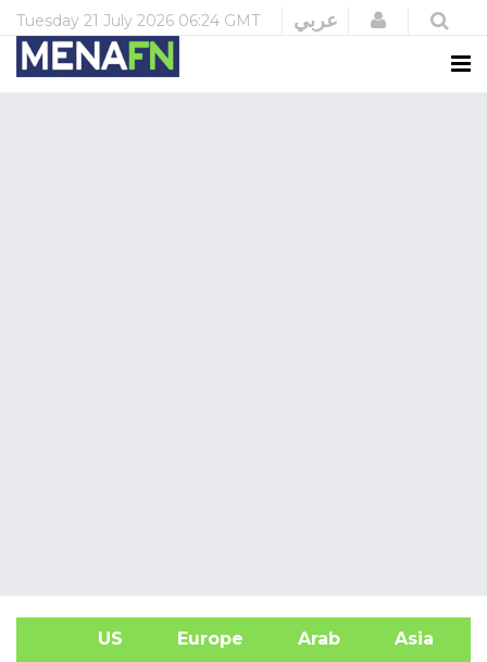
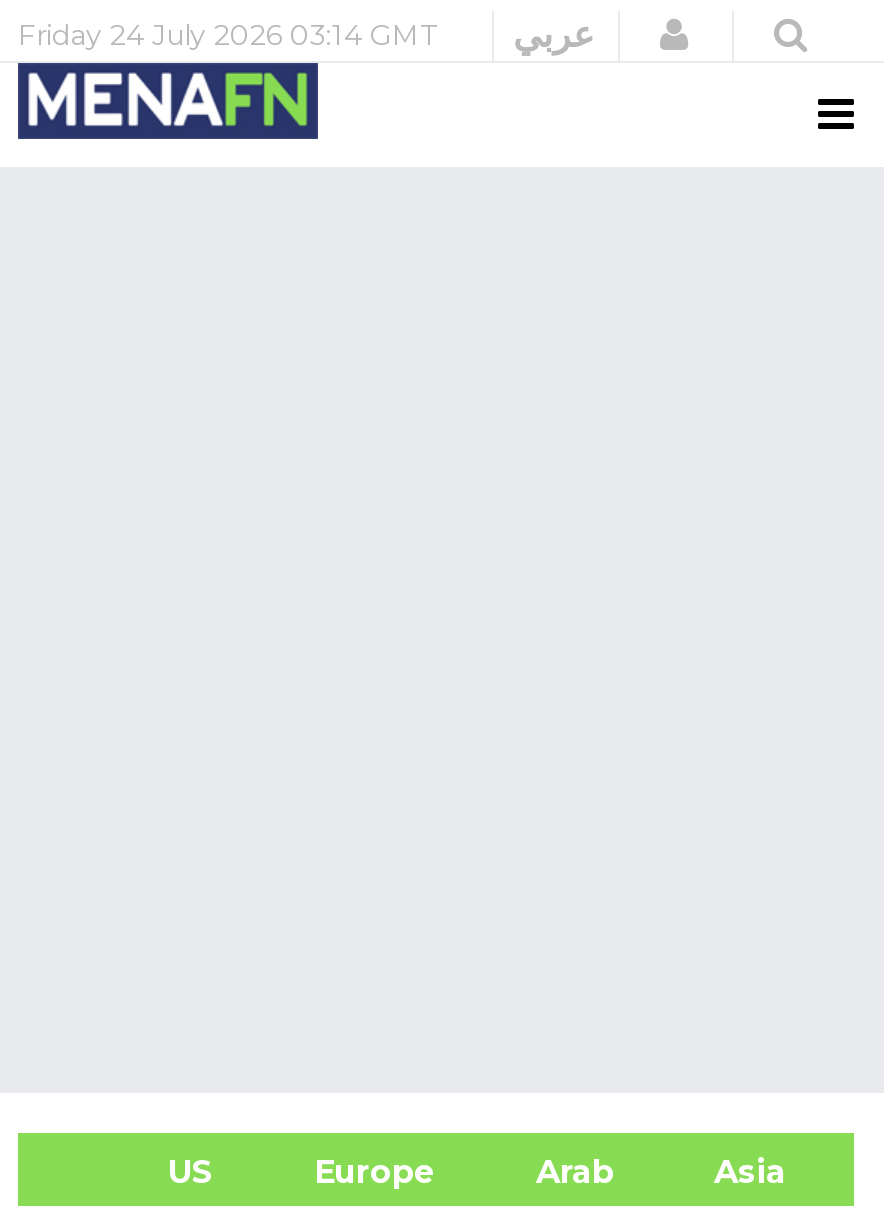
- Tuesday 21 July 2026 06:24 GMT
+ Friday 24 July 2026 03:14 GMT
